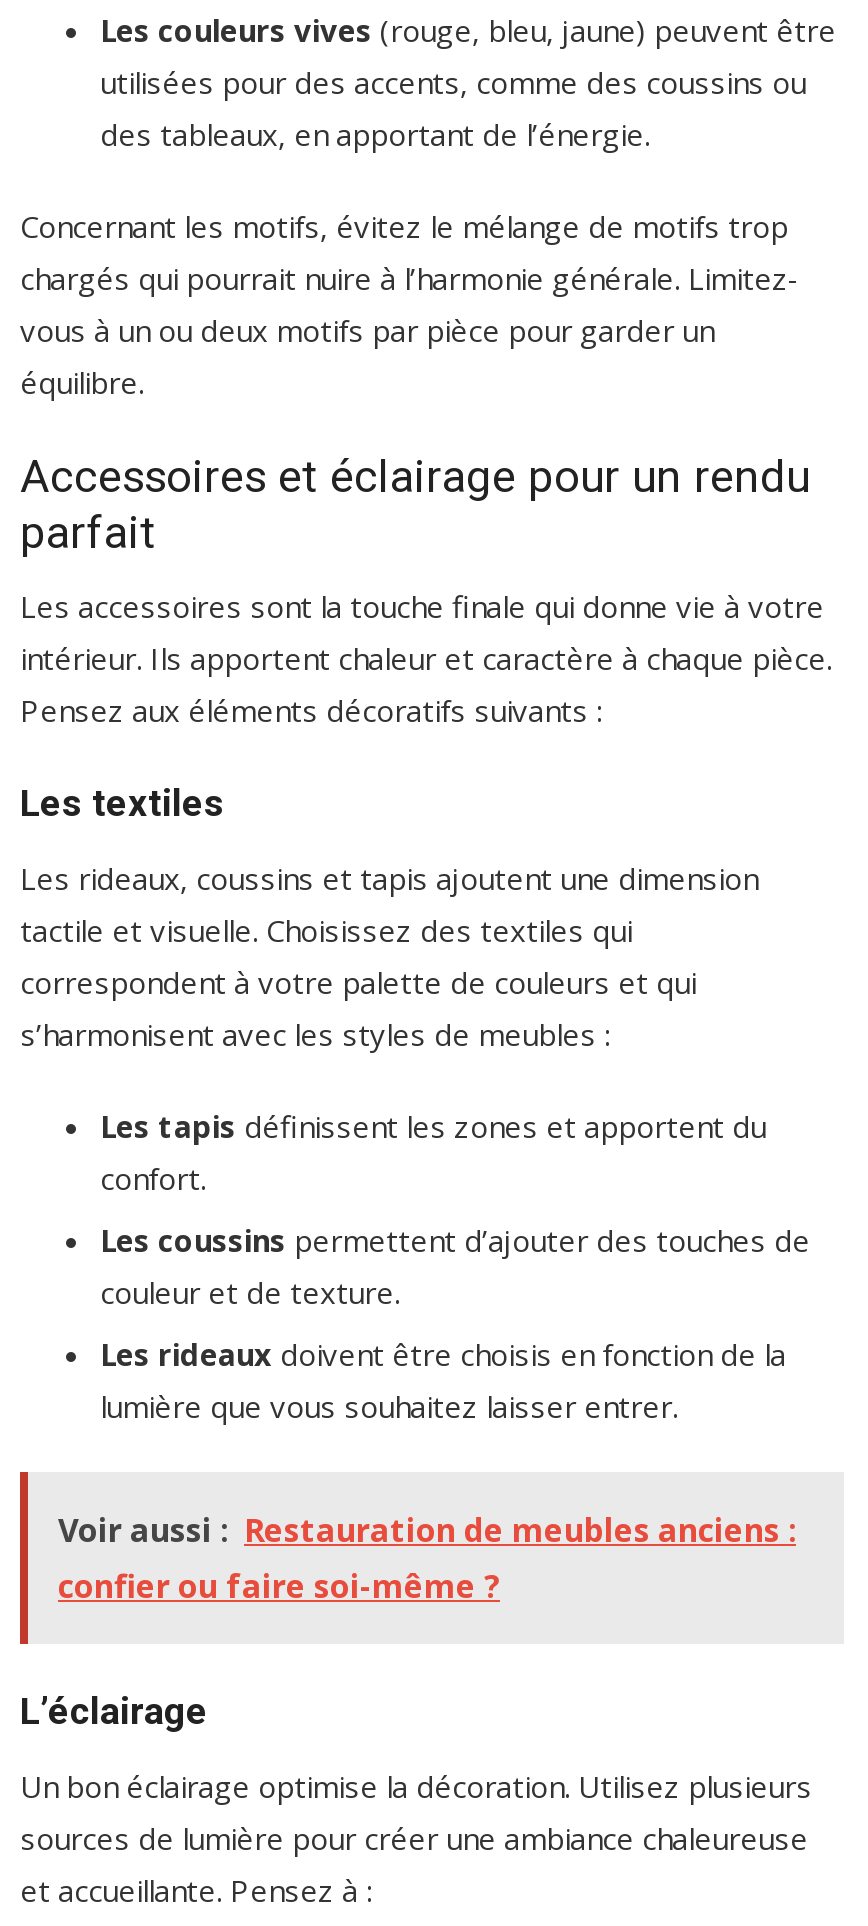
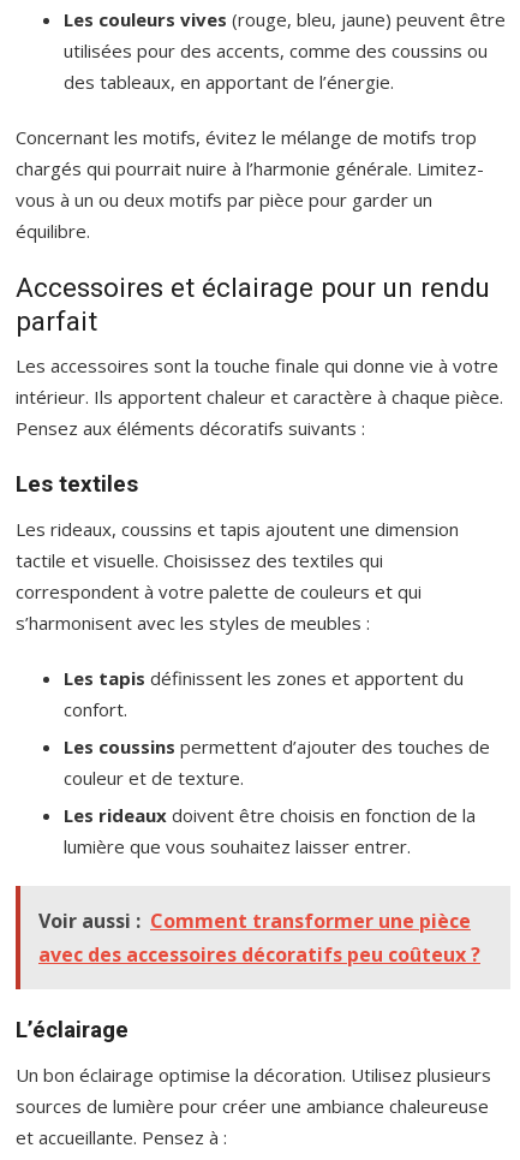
- Voir aussi : Restauration de meubles anciens :
- confier ou faire soi-même ?
+ Voir aussi : Comment transformer une pièce
+ avec des accessoires décoratifs peu coûteux ?
